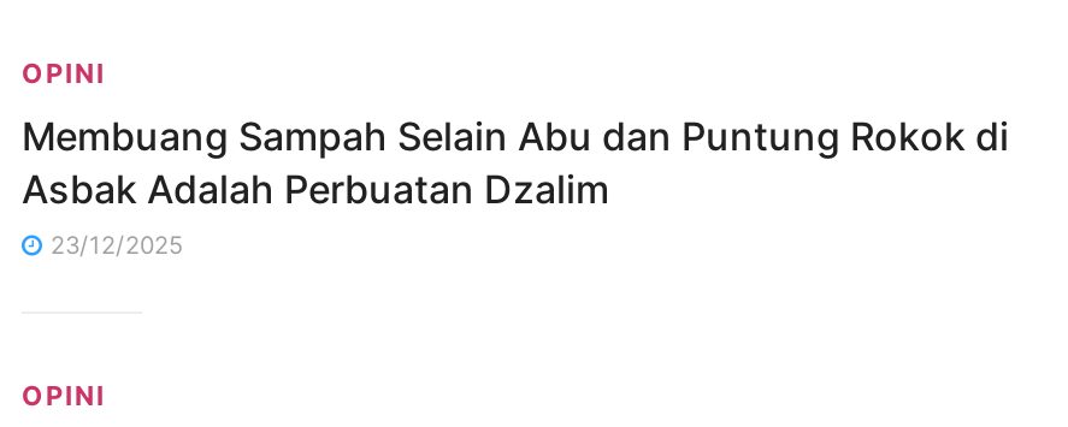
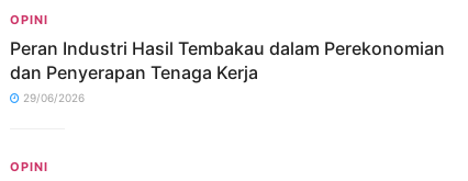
- Membuang Sampah Selain Abu dan Puntung Rokok di
- Asbak Adalah Perbuatan Dzalim
- 23/12/2025
+ Peran Industri Hasil Tembakau dalam Perekonomian
+ dan Penyerapan Tenaga Kerja
+ 29/06/2026
